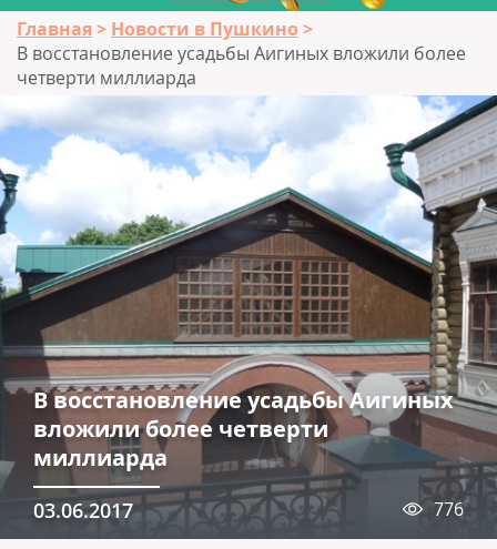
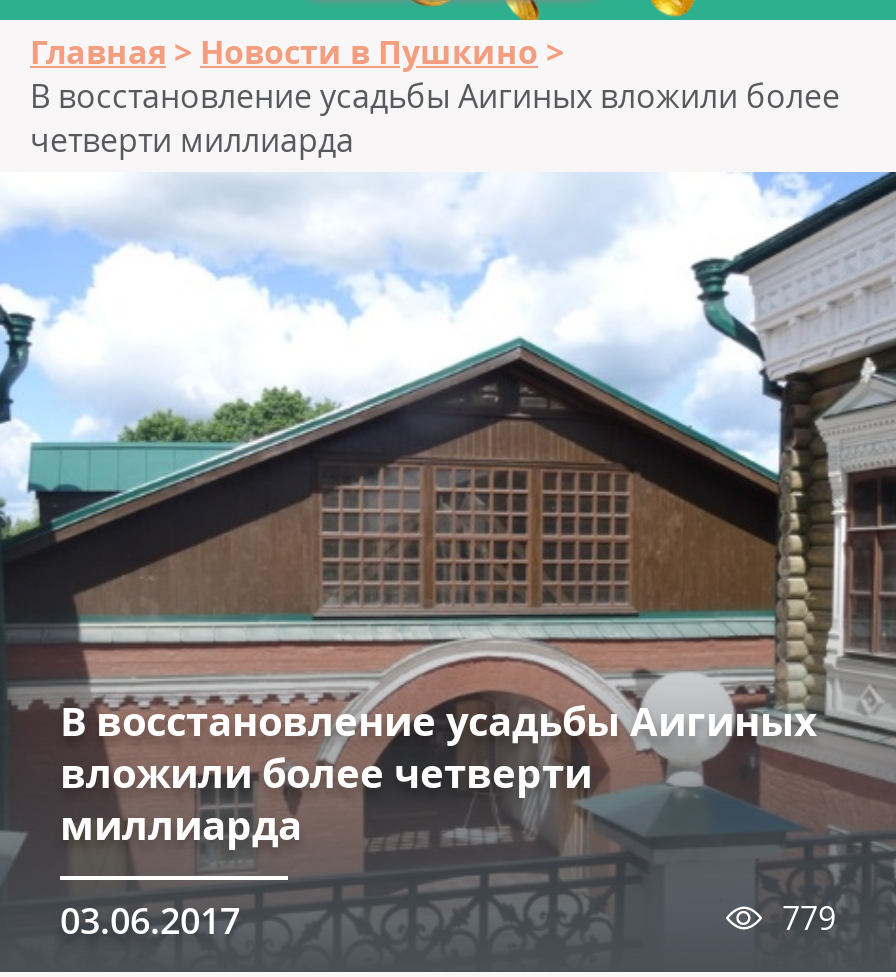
- 776
+ 779
